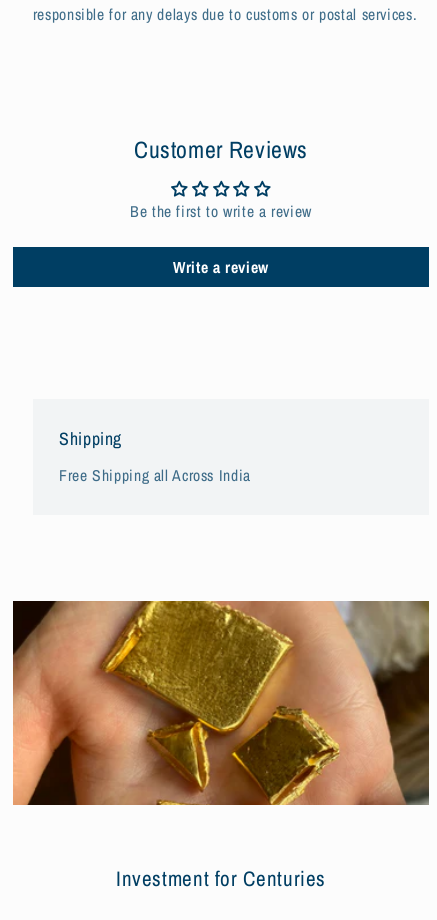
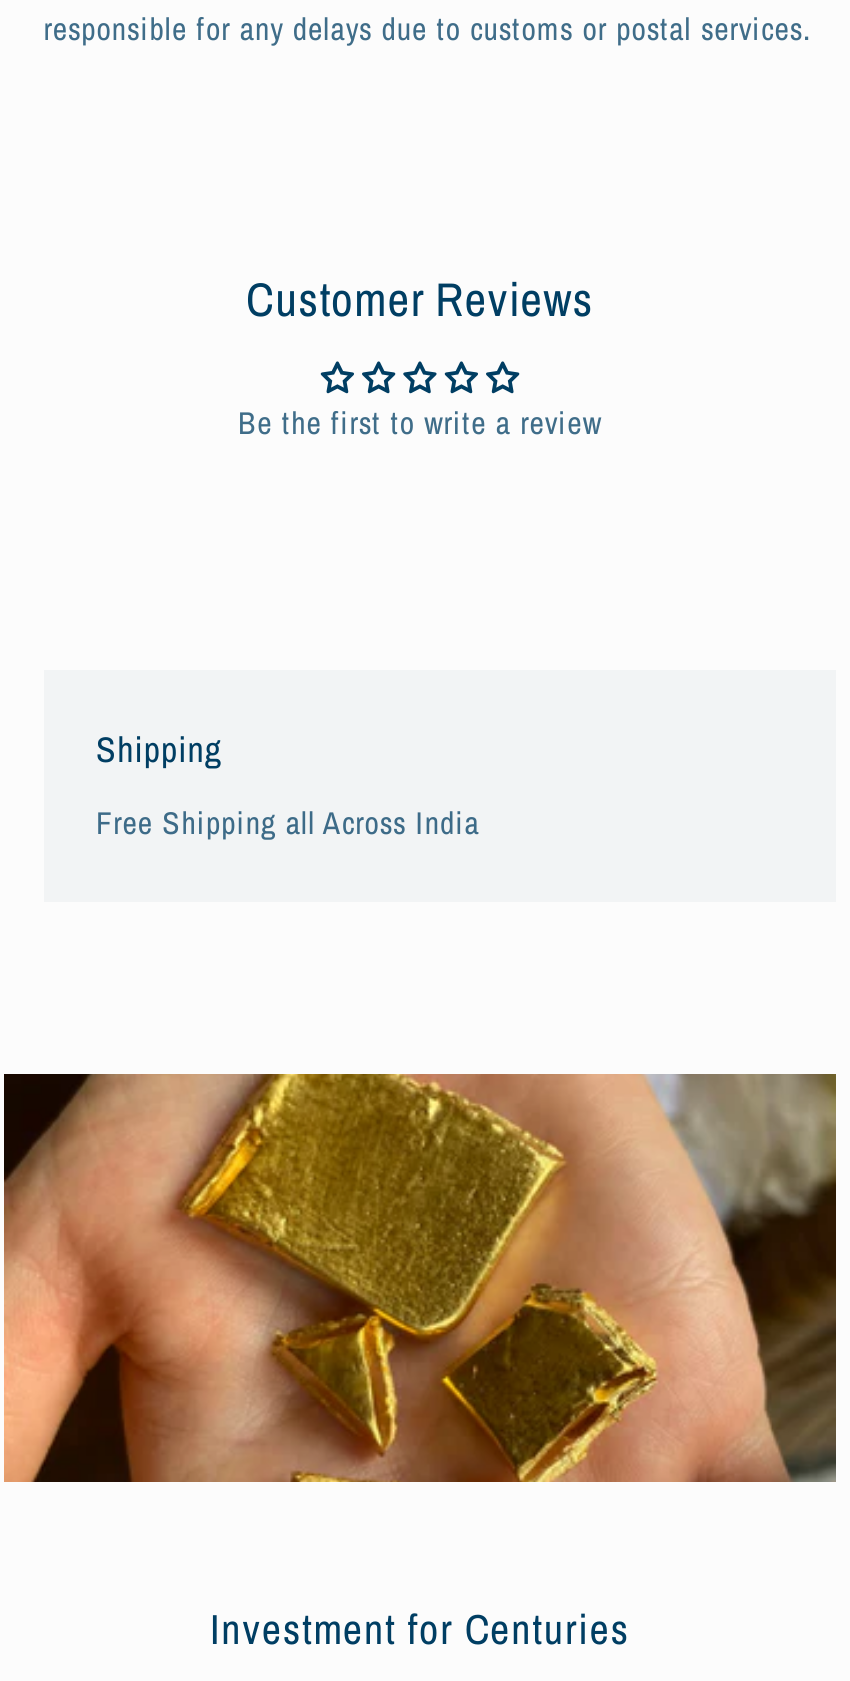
- Write a review
